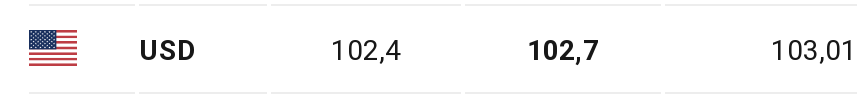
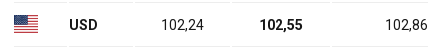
- 102,4
+ 102,24

- 102,7
+ 102,55

- 103,01
+ 102,86
